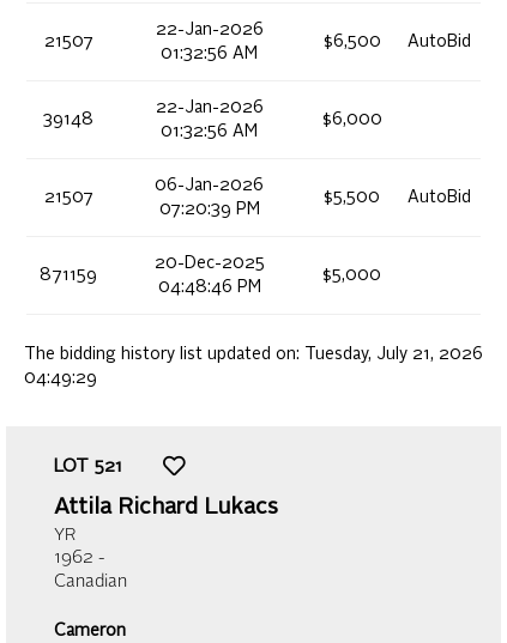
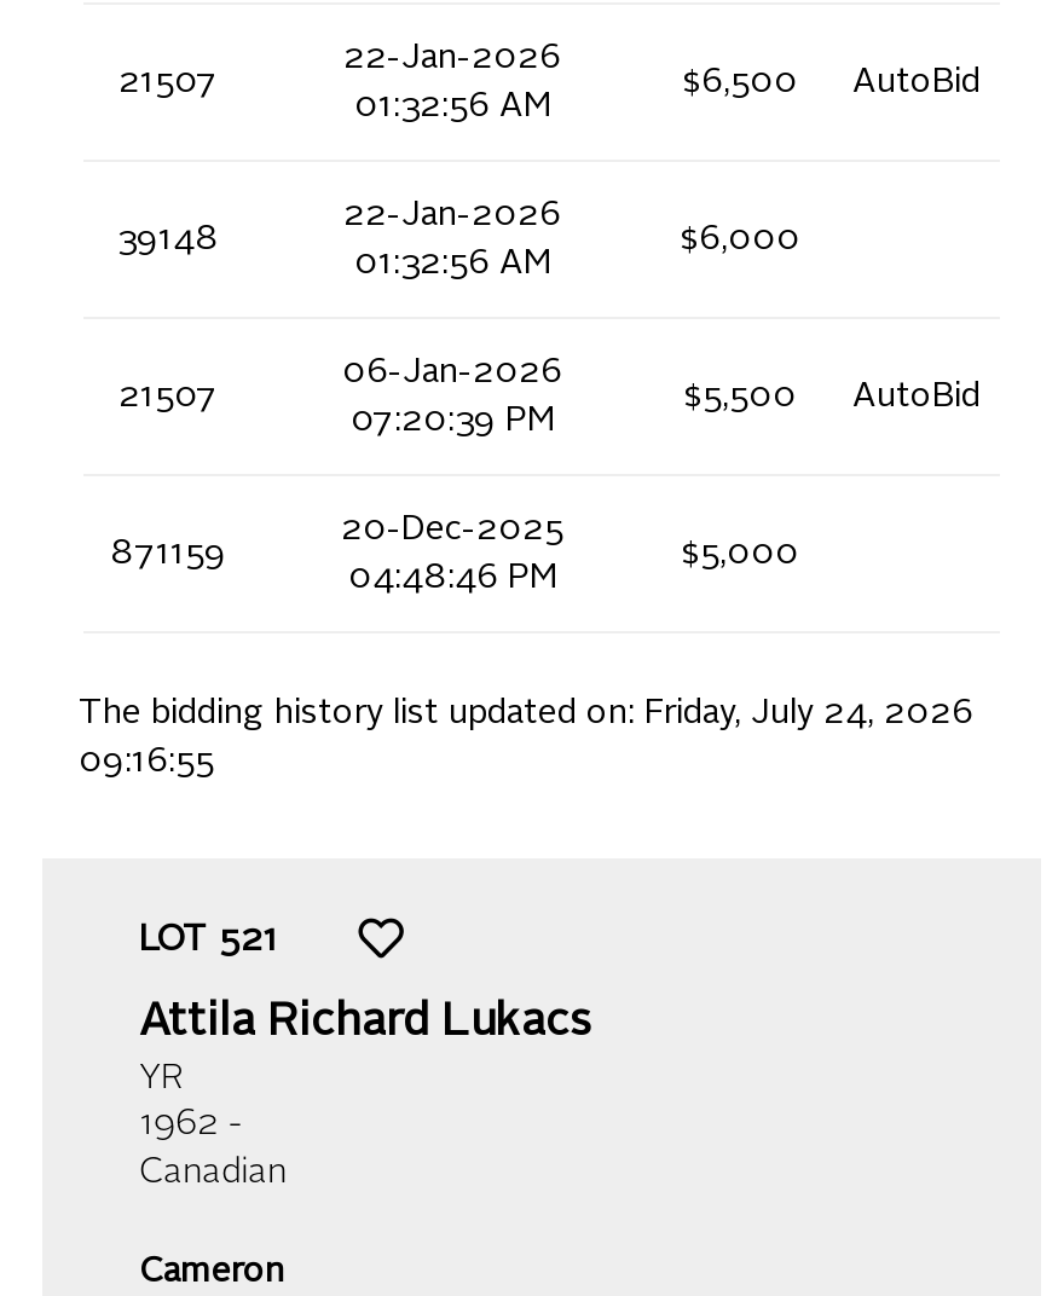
- The bidding history list updated on: Tuesday, July 21, 2026
+ The bidding history list updated on: Friday, July 24, 2026

- 04:49:29
+ 09:16:55
